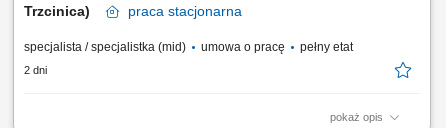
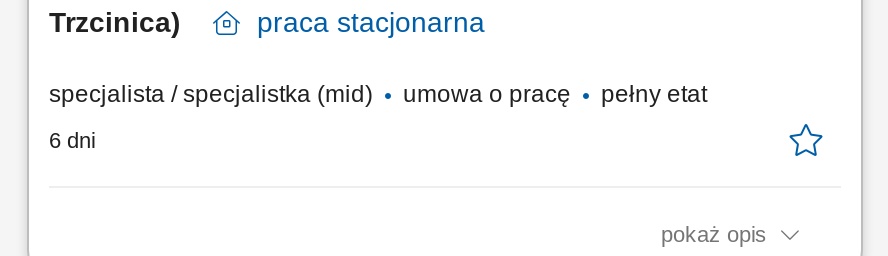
- 2 dni
+ 6 dni
